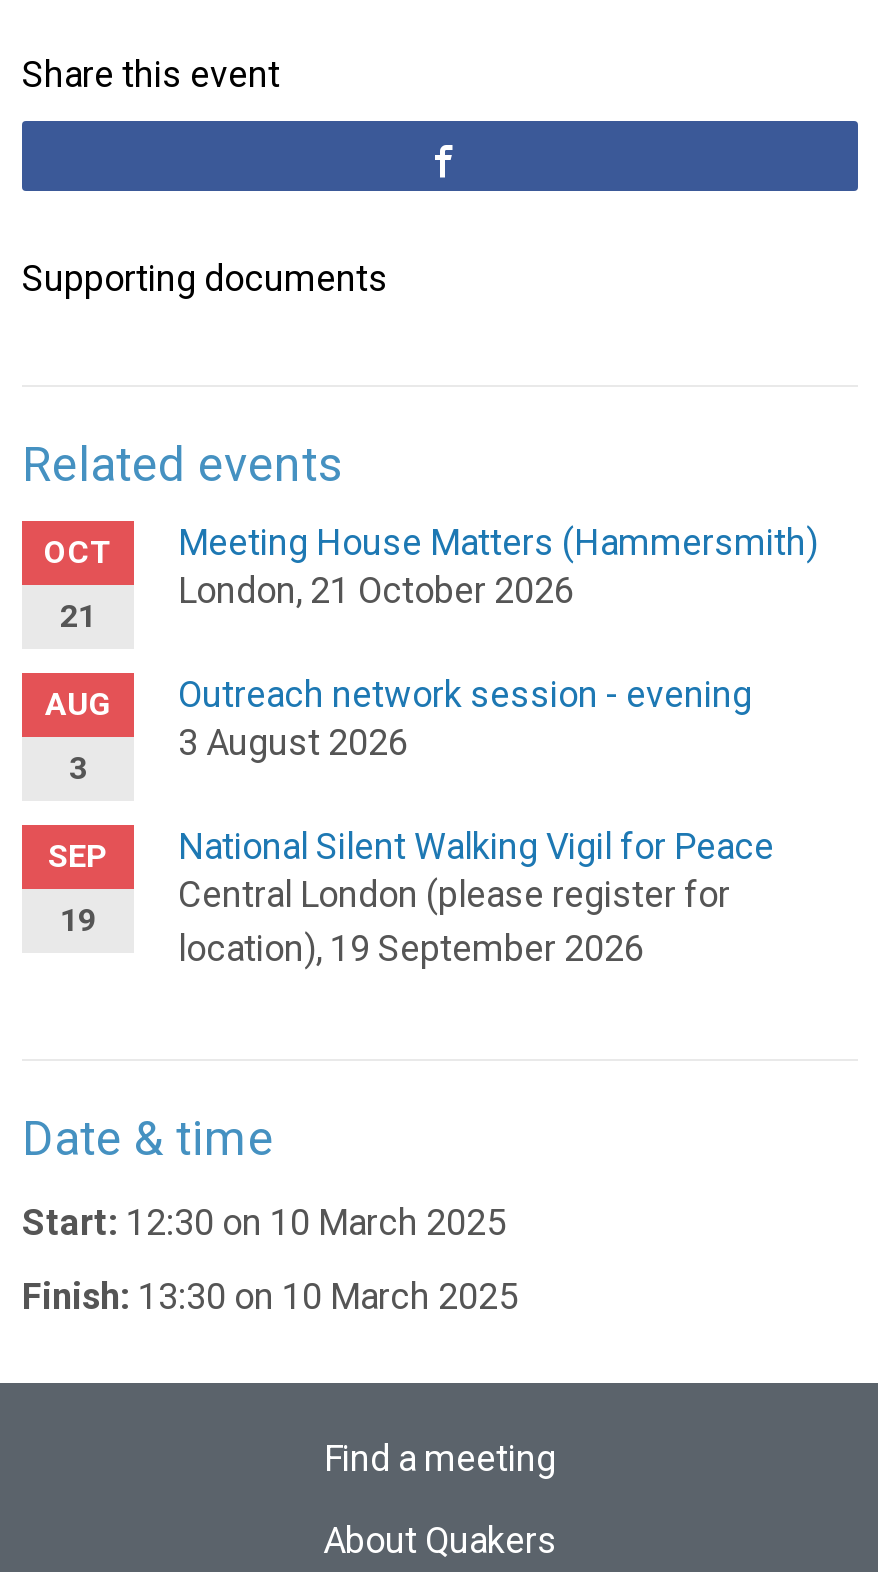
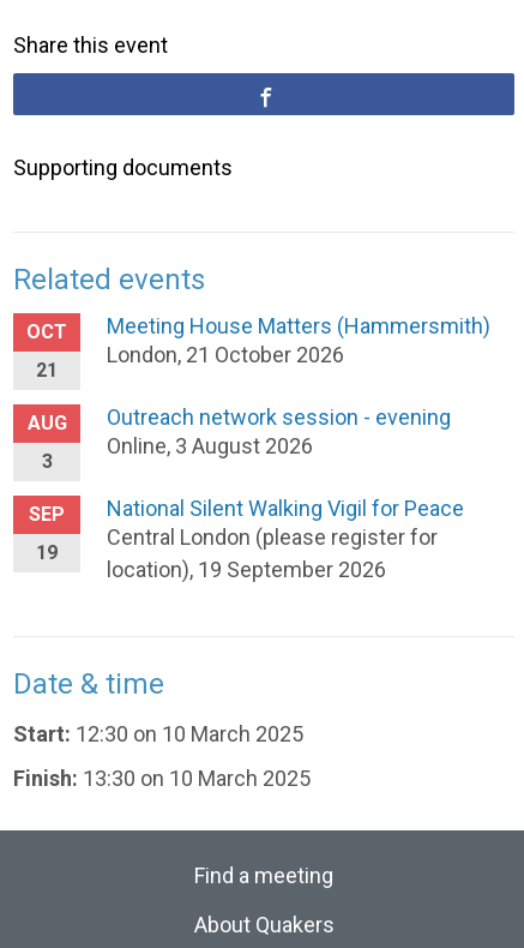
- 3 August 2026
+ Online, 3 August 2026
